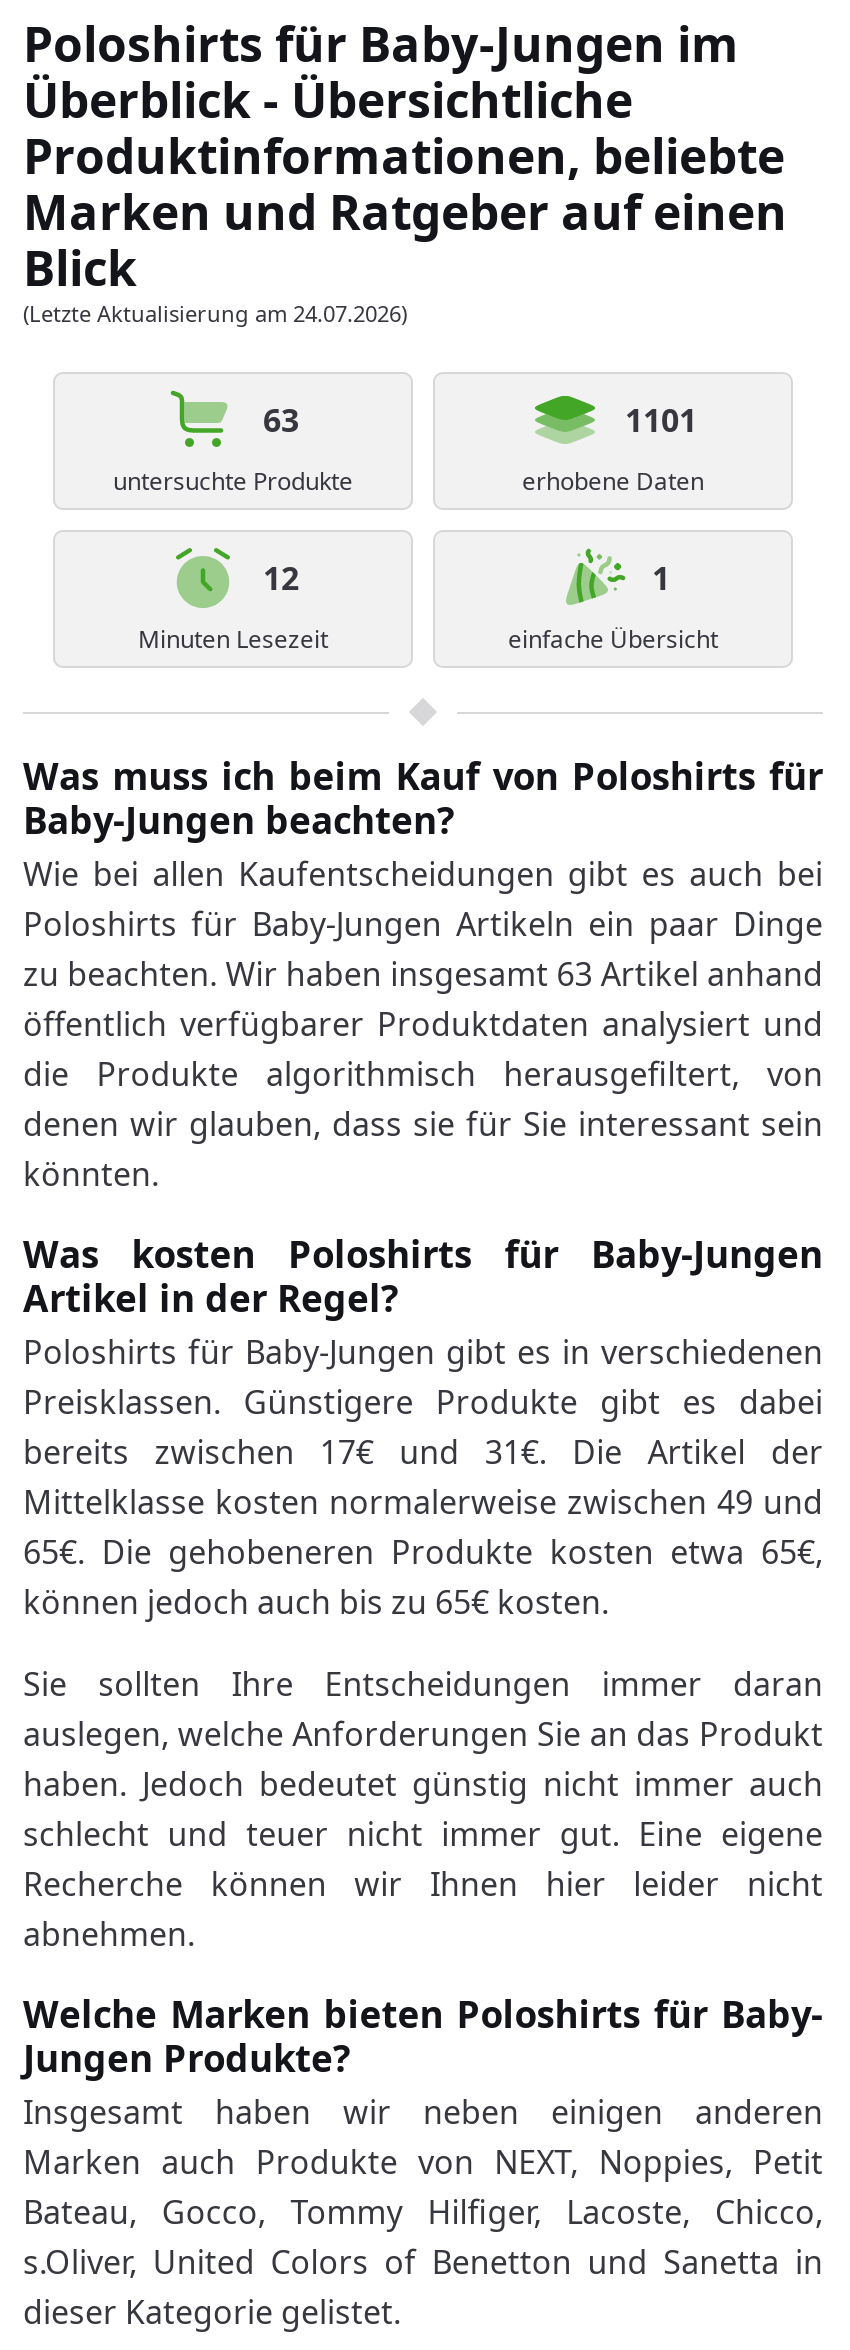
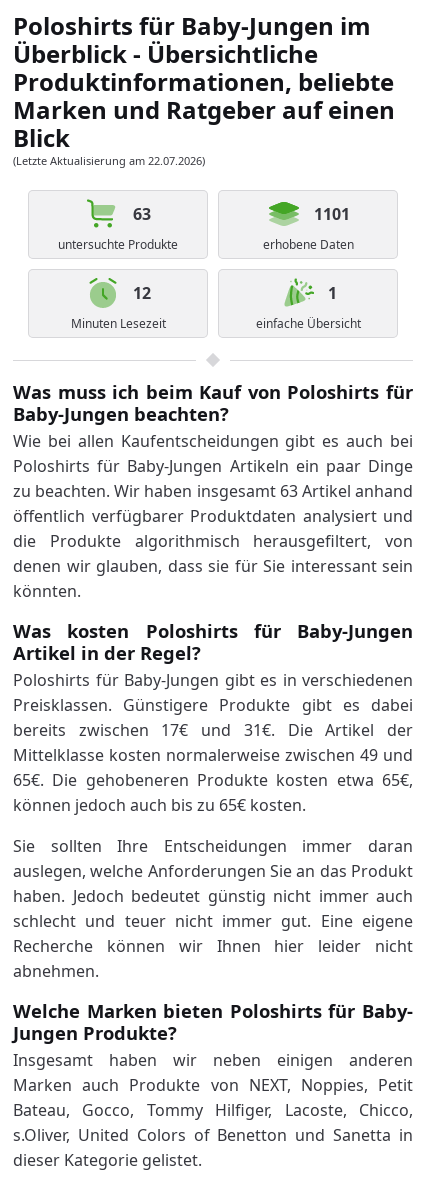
- (Letzte Aktualisierung am 24.07.2026)
+ (Letzte Aktualisierung am 22.07.2026)
